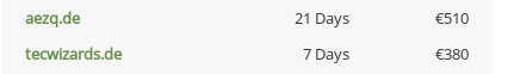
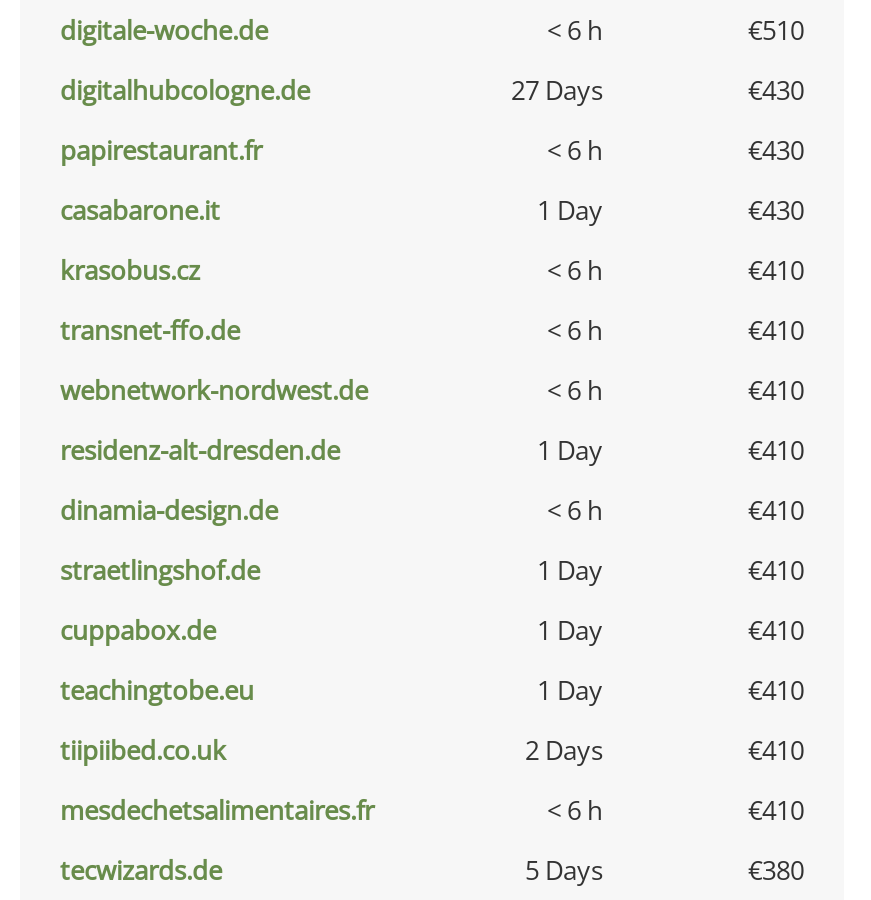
- aezq.de
- 21 Days
+ digitale-woche.de
+ < 6 h

+ digitalhubcologne.de
+ 27 Days
+ €430
+ papirestaurant.fr
+ < 6 h
+ €430
+ casabarone.it
+ 1 Day
+ €430
+ krasobus.cz
+ < 6 h
+ €410
+ transnet-ffo.de
+ < 6 h
+ €410
+ webnetwork-nordwest.de
+ < 6 h
+ €410
+ residenz-alt-dresden.de
+ 1 Day
+ €410
+ dinamia-design.de
+ < 6 h
+ €410
+ straetlingshof.de
+ 1 Day
+ €410
+ cuppabox.de
+ 1 Day
+ €410
+ teachingtobe.eu
+ 1 Day
+ €410
+ tiipiibed.co.uk
+ 2 Days
+ €410
+ mesdechetsalimentaires.fr
+ < 6 h
+ €410

- 7 Days
+ 5 Days
